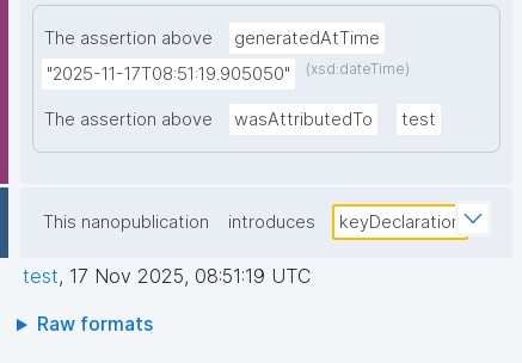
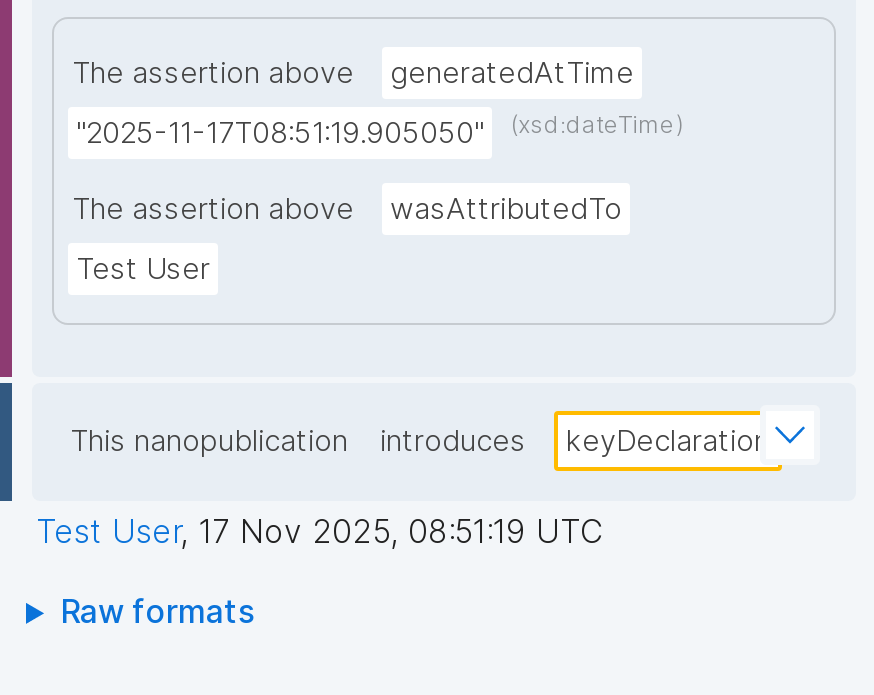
- test
+ Test User

- test, 17 Nov 2025, 08:51:19 UTC
+ Test User, 17 Nov 2025, 08:51:19 UTC
